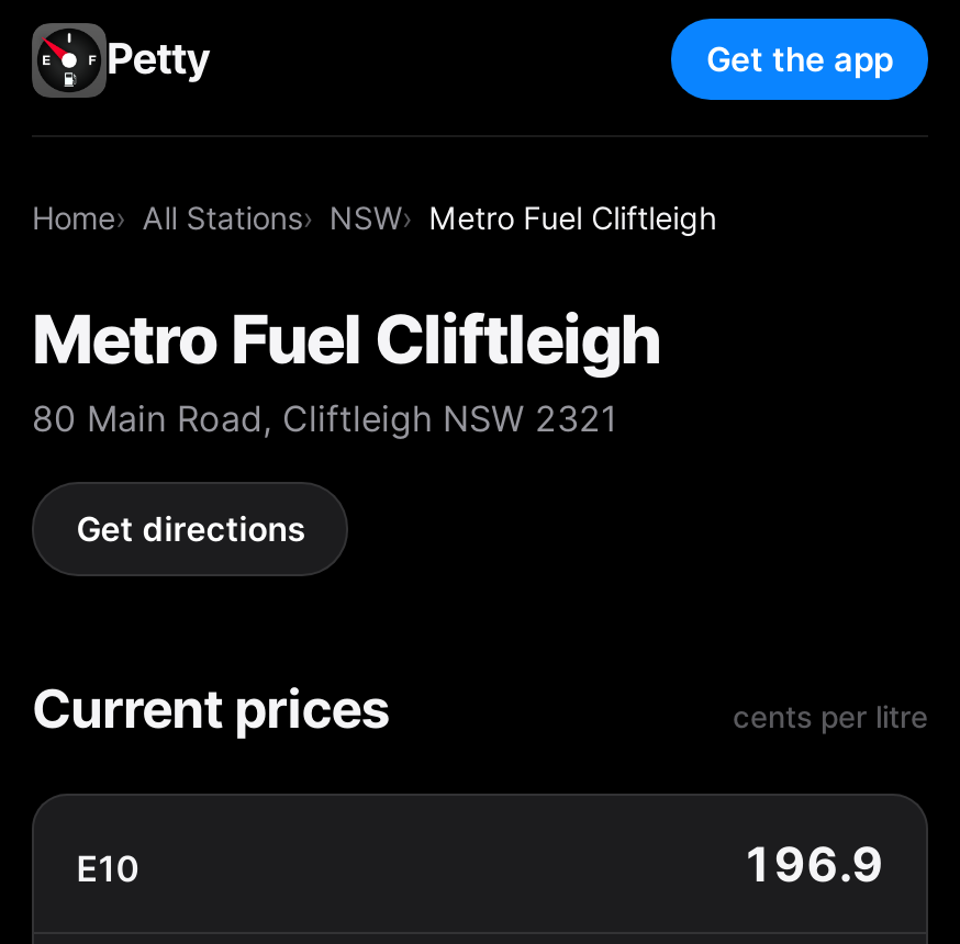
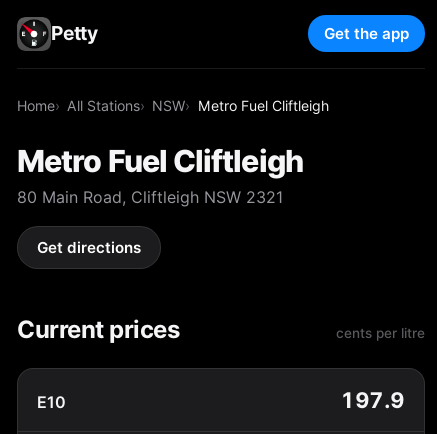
- 196.9
+ 197.9
